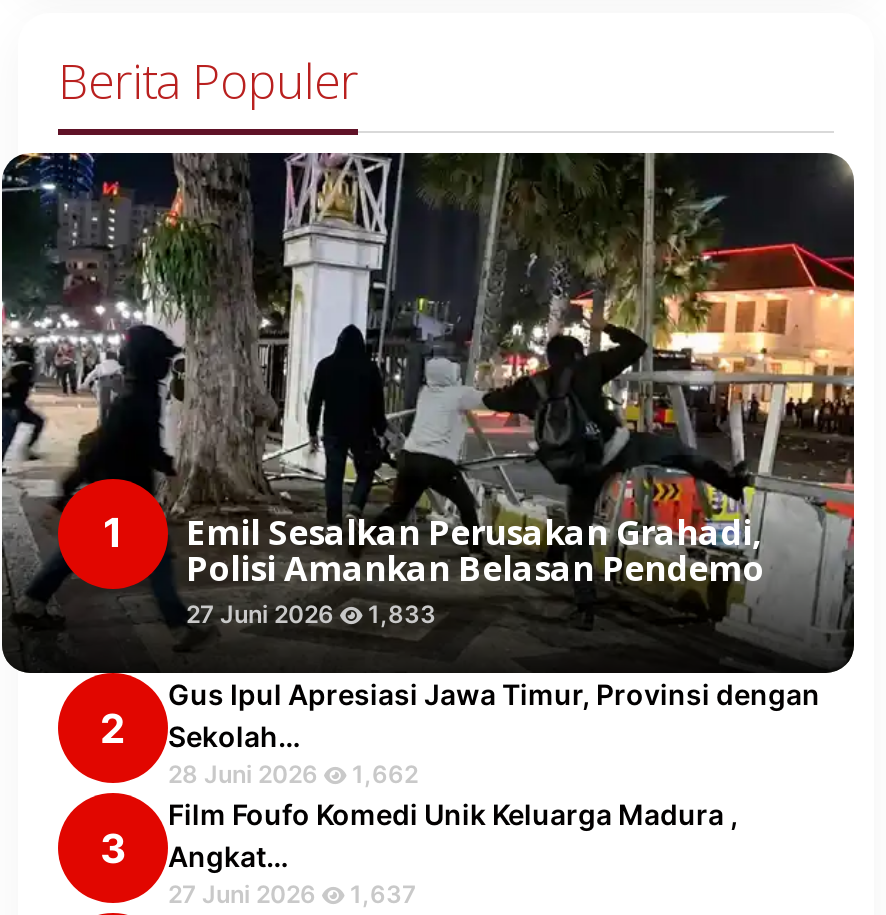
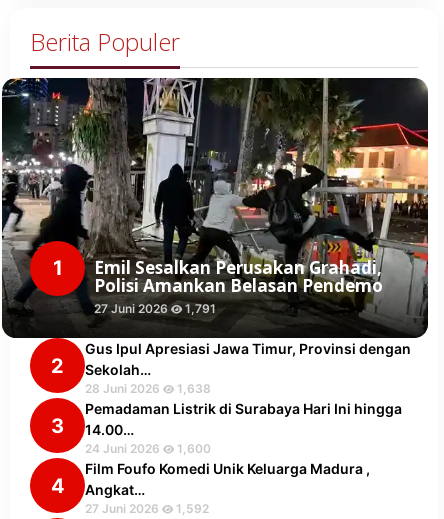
- 27 Juni 2026 1,833
+ 27 Juni 2026 1,791

- 28 Juni 2026 1,662
+ 28 Juni 2026 1,638

+ Pemadaman Listrik di Surabaya Hari Ini hingga
+ 14.00…
+ 24 Juni 2026
+ 1,600
+ 4

- 27 Juni 2026 1,637
+ 27 Juni 2026 1,592
